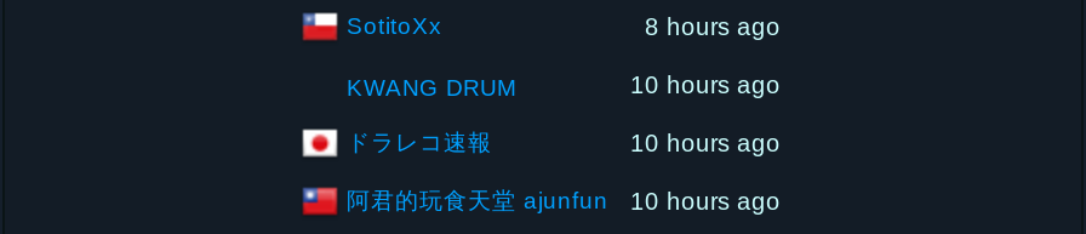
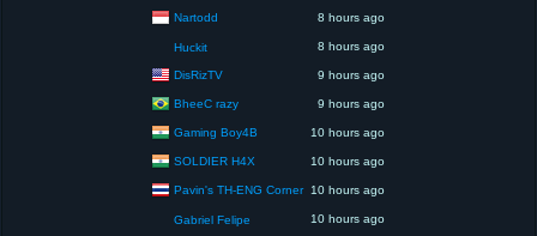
- SotitoXx
+ Nartodd

- KWANG DRUM
+ Huckit
+ 8 hours ago
+ DisRizTV
+ 9 hours ago
+ BheeC razy
+ 9 hours ago
+ Gaming Boy4B

- ドラレコ速報
+ SOLDIER H4X

- 阿君的玩食天堂 ajunfun
+ Pavin's TH-ENG Corner 10 hours ago
+ Gabriel Felipe
